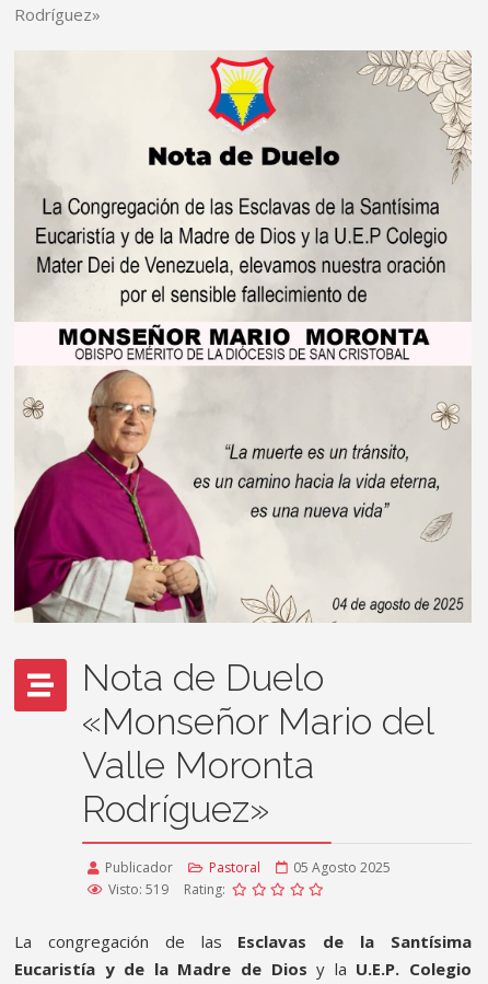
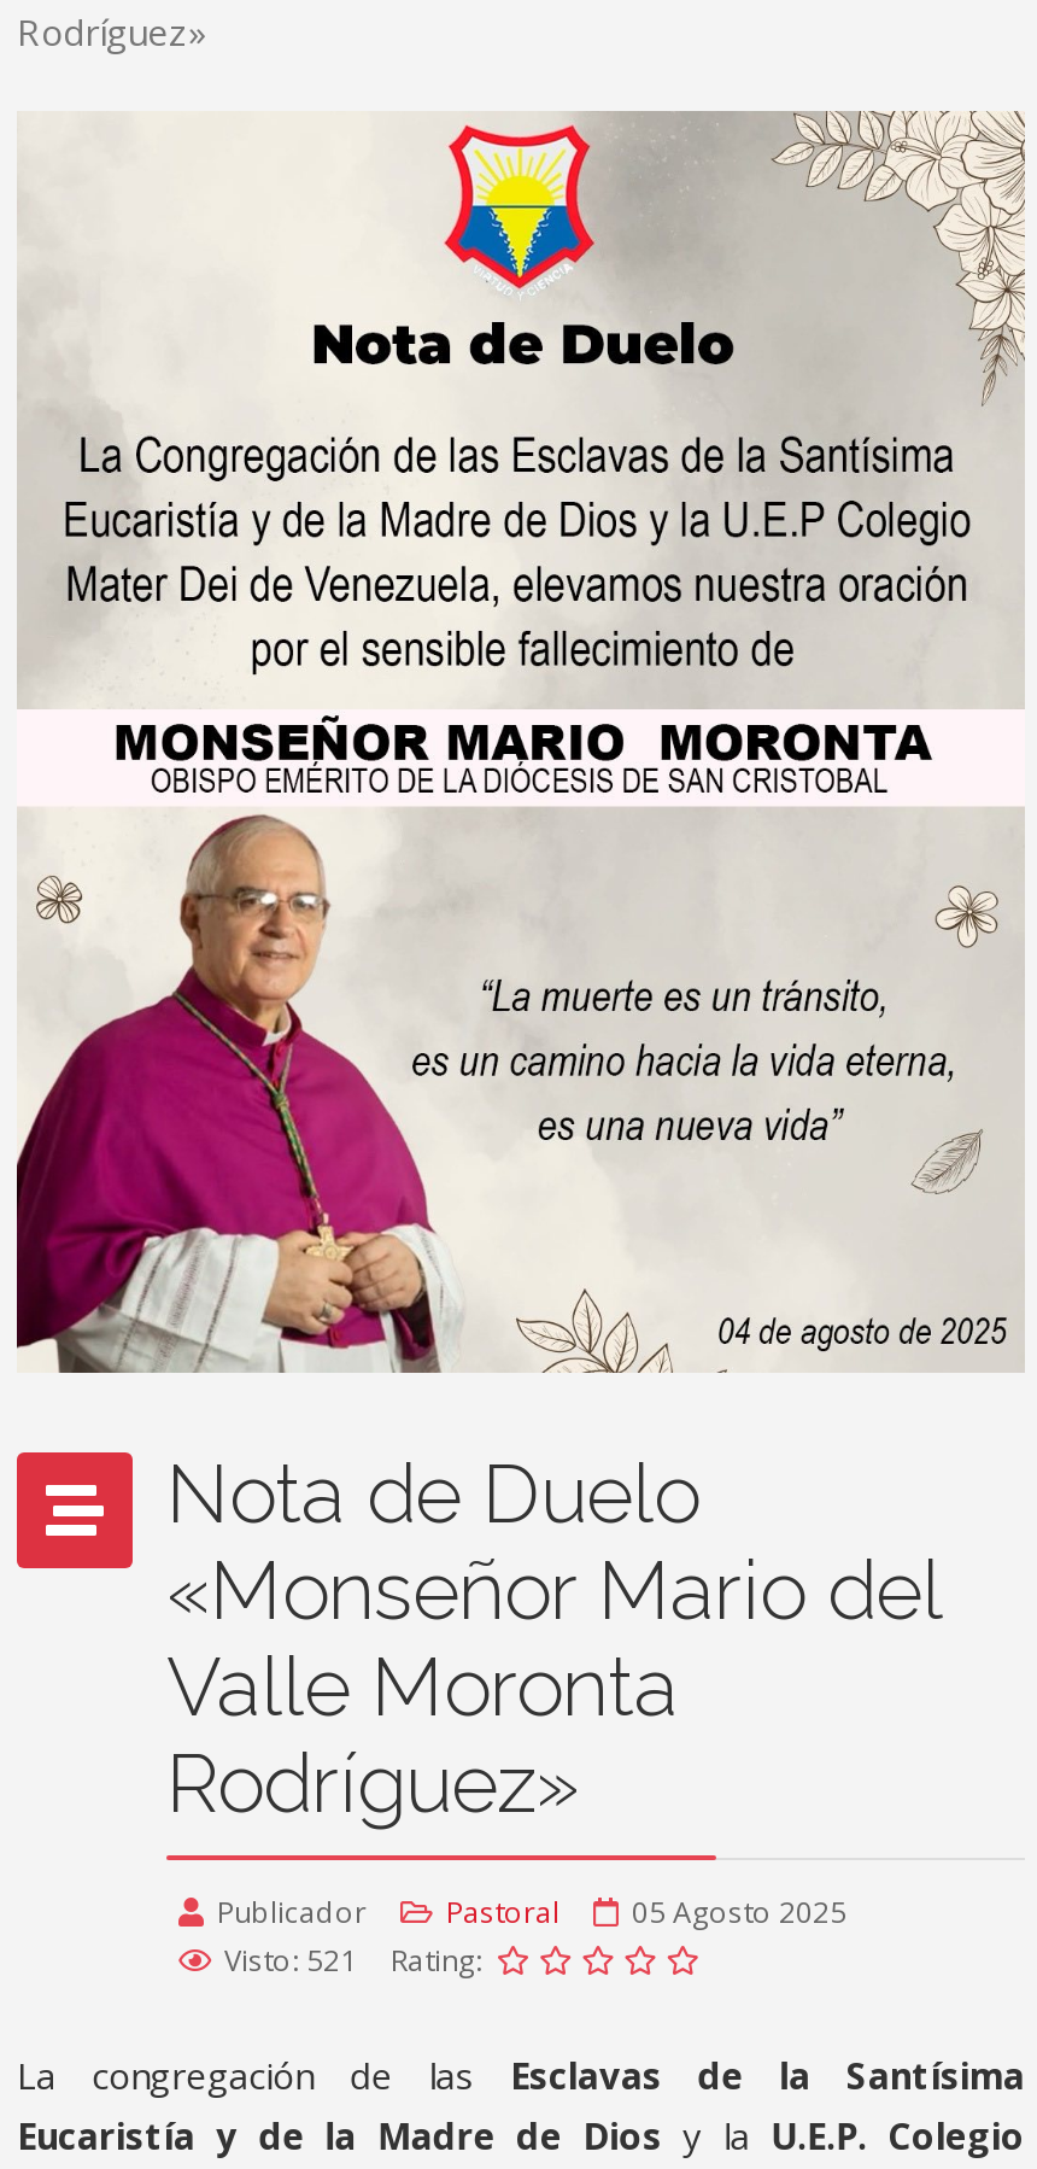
- Visto: 519 Rating:
+ Visto: 521 Rating:
